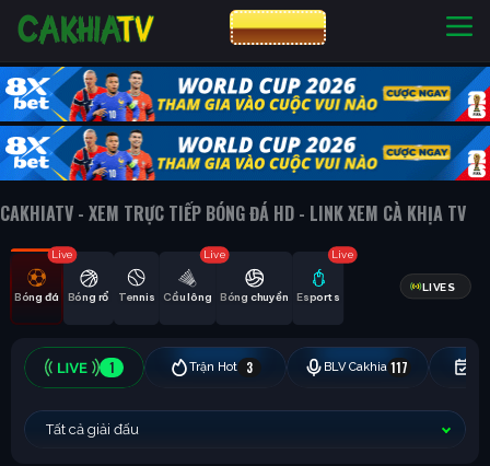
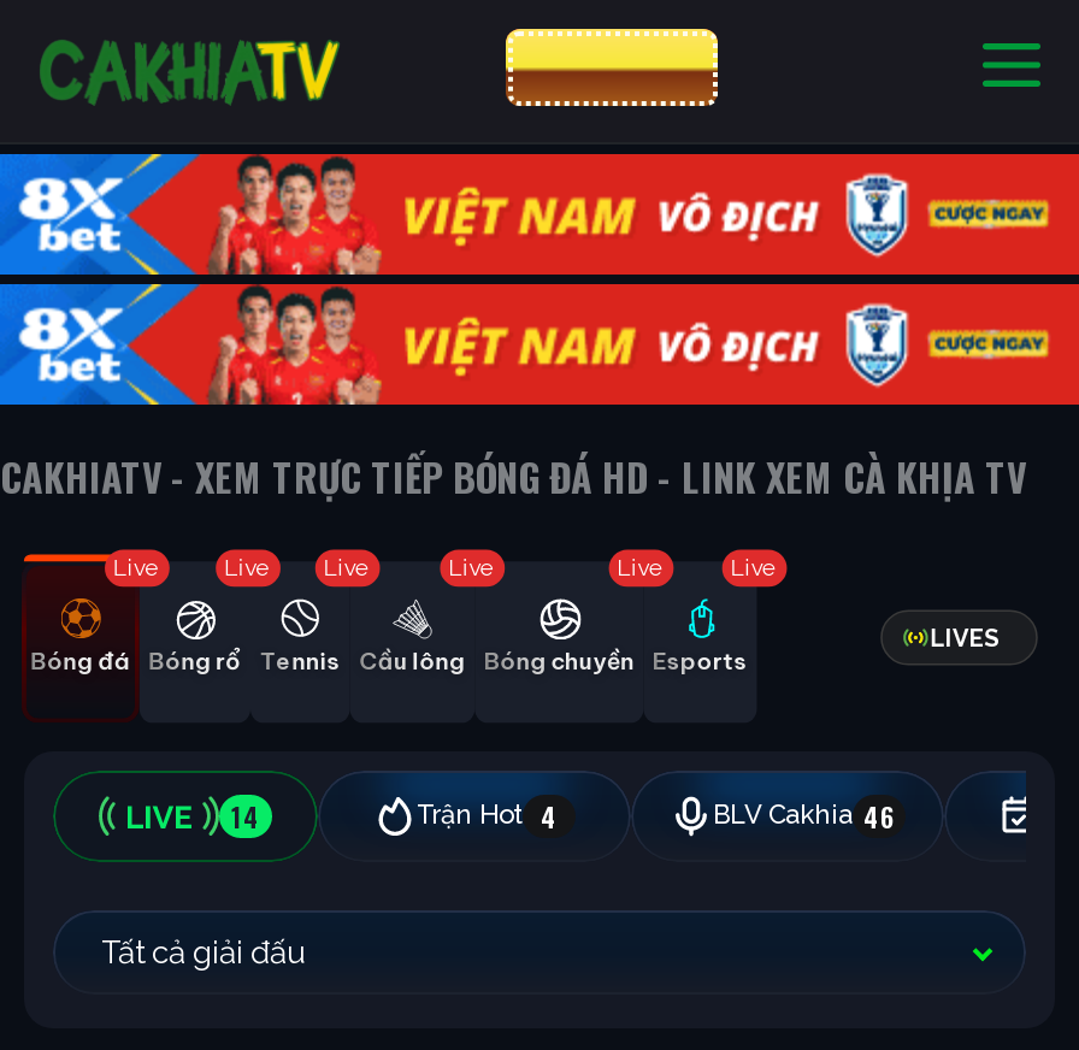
- [image]
+ [image]

+ Live

+ Live

+ Live

- 1
- Trận Hot
- 3
- BLV Cakhia 117
+ 14
+ Trận Hot 4
+ BLV Cakhia 46
